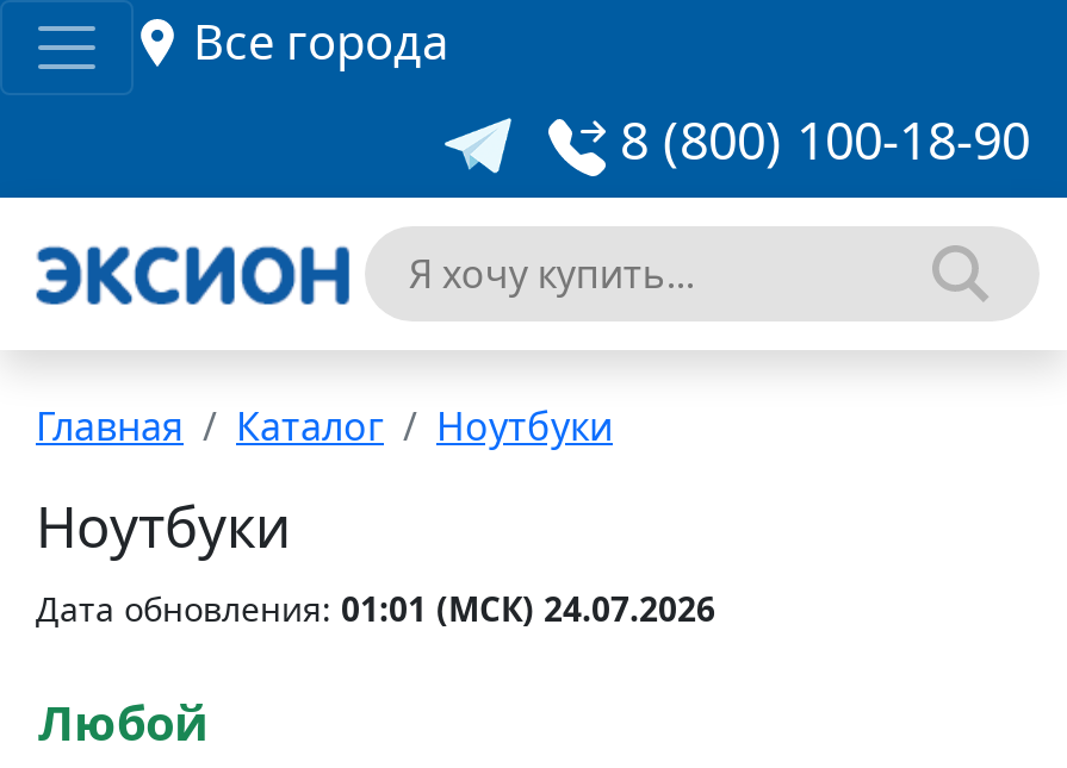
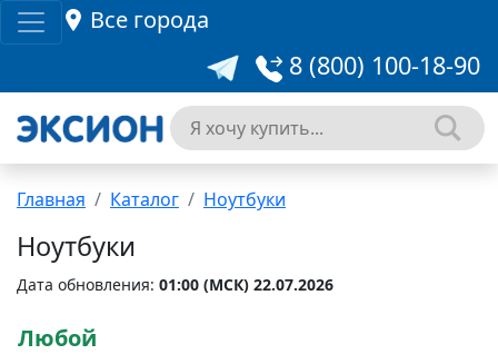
- Дата обновления: 01:01 (MCК) 24.07.2026
+ Дата обновления: 01:00 (MCК) 22.07.2026
